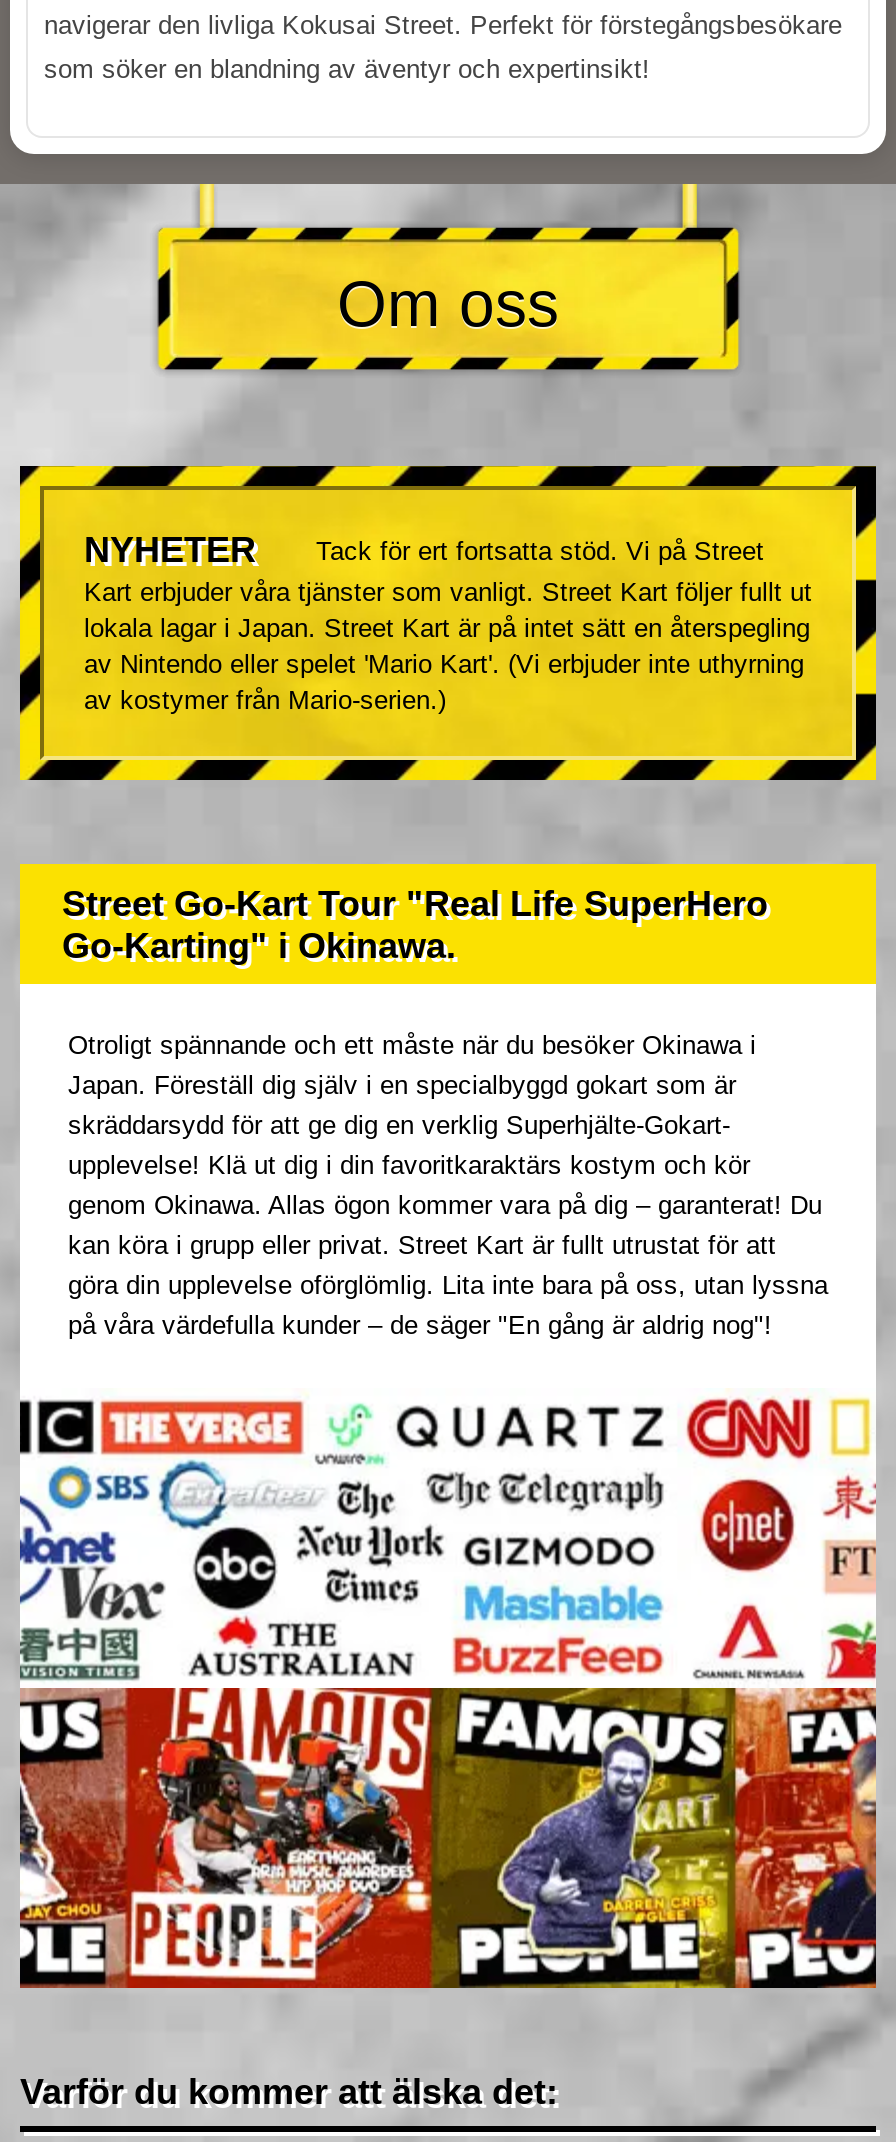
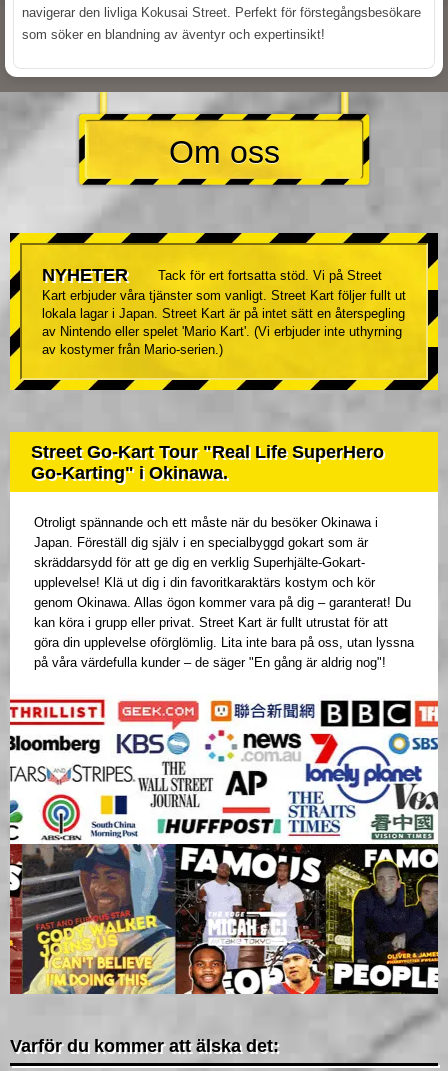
- [image]
+ [image]
